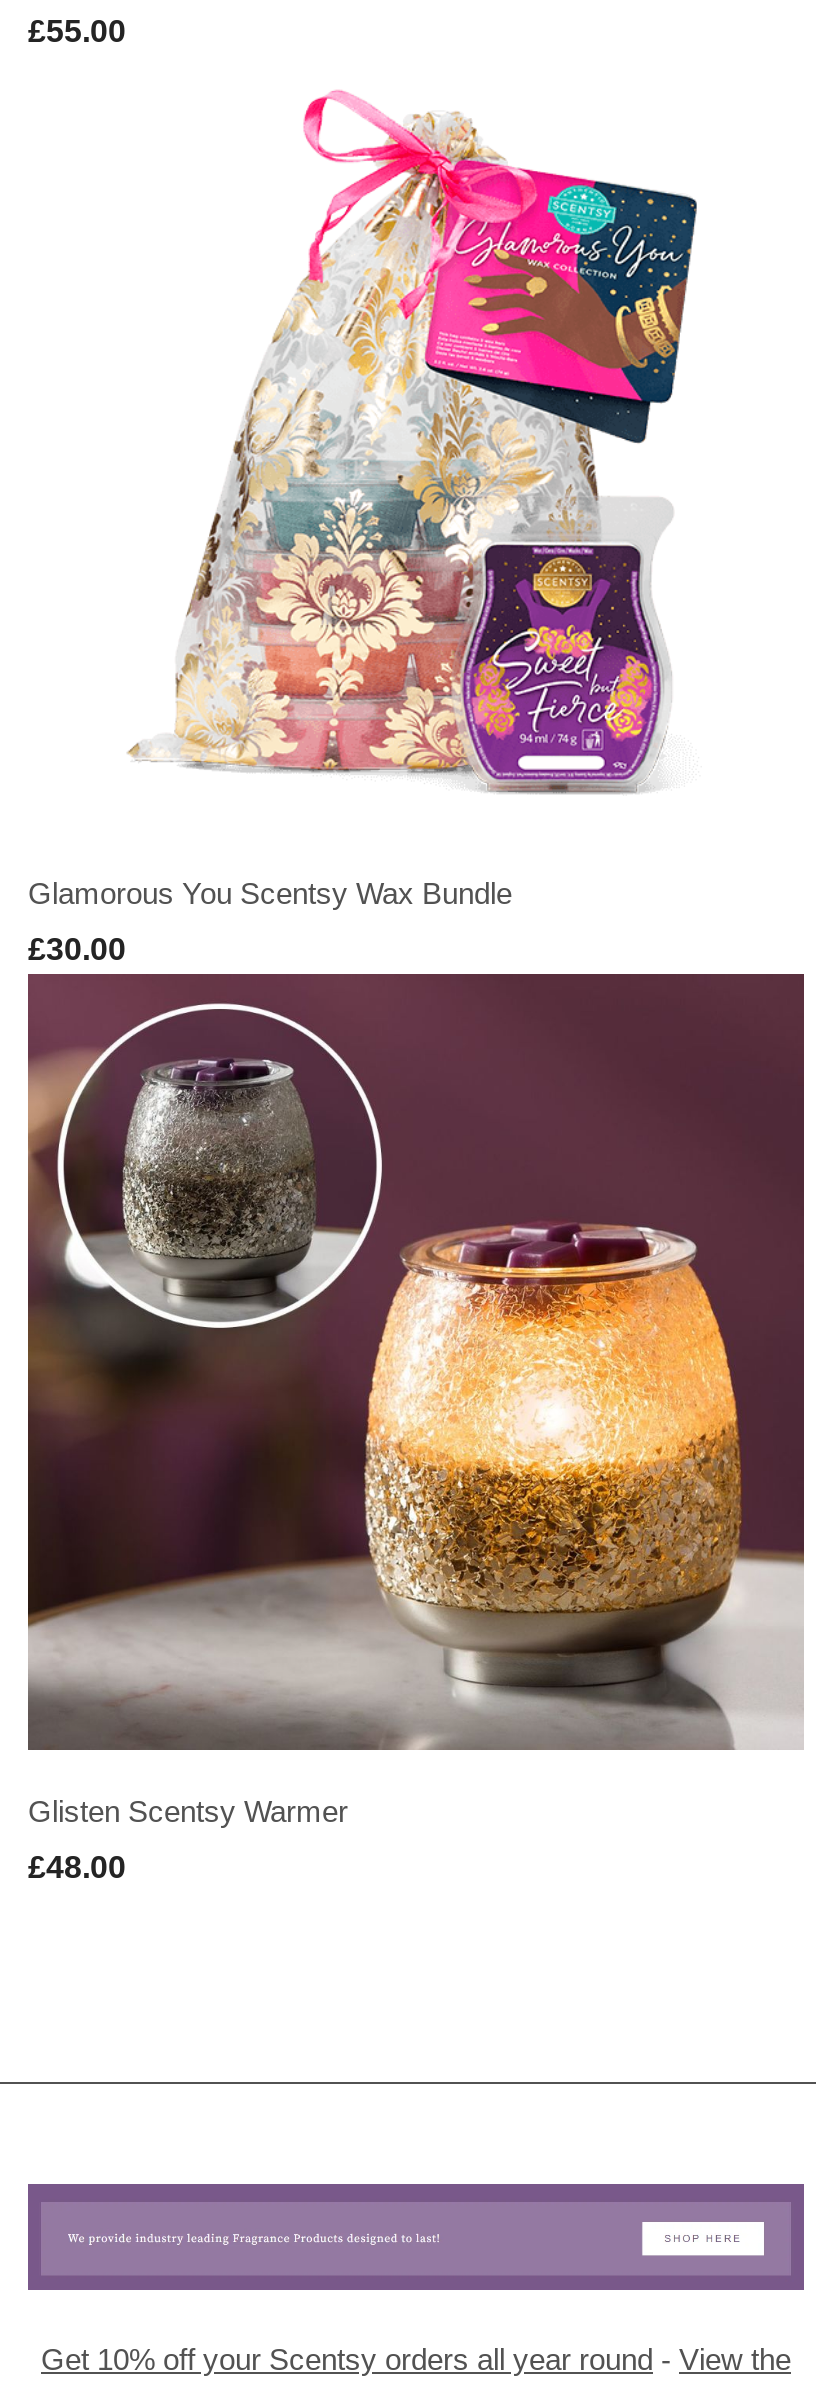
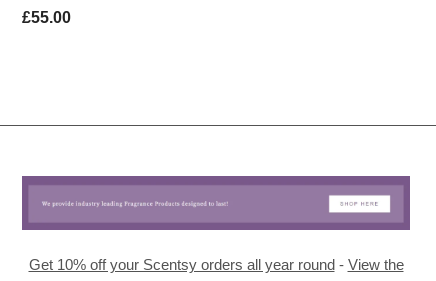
- [image]
- Glamorous You Scentsy Wax Bundle
- £30.00

- [image]
- Glisten Scentsy Warmer
- £48.00
